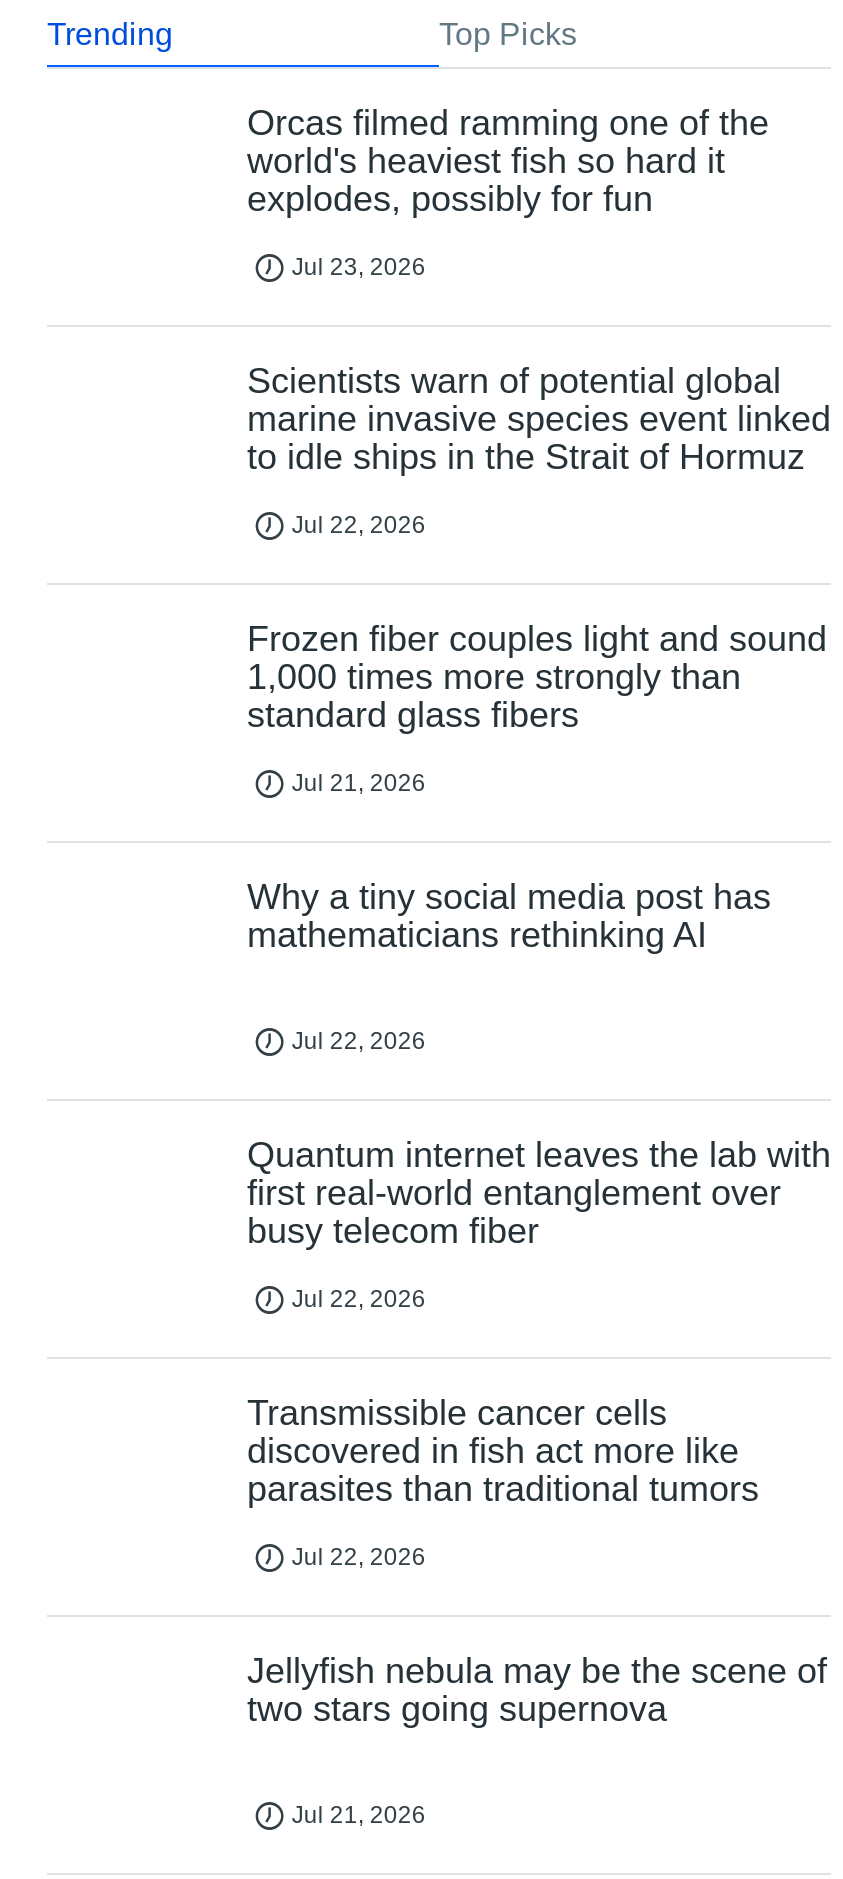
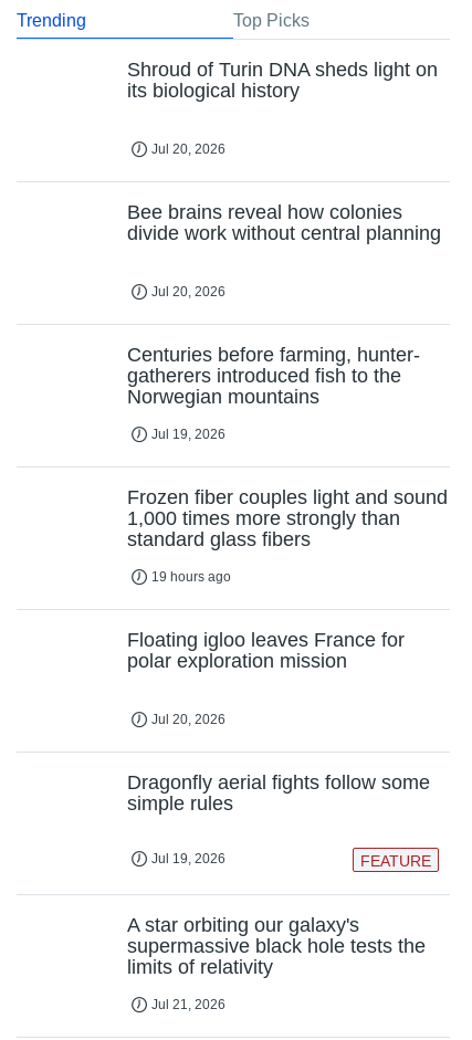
- Orcas filmed ramming one of the
- world's heaviest fish so hard it
- explodes, possibly for fun
- Jul 23, 2026
- Scientists warn of potential global
- marine invasive species event linked
- to idle ships in the Strait of Hormuz
- Jul 22, 2026
+ Shroud of Turin DNA sheds light on
+ its biological history
+ Jul 20, 2026
+ Bee brains reveal how colonies
+ divide work without central planning
+ Jul 20, 2026
+ Centuries before farming, hunter-
+ gatherers introduced fish to the
+ Norwegian mountains
+ Jul 19, 2026

moved down: Frozen fiber couples light and sound | 1,000 times more strongly than | standard glass fibers

- Jul 21, 2026
- Why a tiny social media post has
- mathematicians rethinking AI
- Jul 22, 2026
- Quantum internet leaves the lab with
- first real-world entanglement over
- busy telecom fiber
- Jul 22, 2026
- Transmissible cancer cells
- discovered in fish act more like
- parasites than traditional tumors
- Jul 22, 2026
- Jellyfish nebula may be the scene of
- two stars going supernova
+ 19 hours ago
+ Floating igloo leaves France for
+ polar exploration mission
+ Jul 20, 2026
+ Dragonfly aerial fights follow some
+ simple rules
+ Jul 19, 2026
+ FEATURE
+ A star orbiting our galaxy's
+ supermassive black hole tests the
+ limits of relativity
